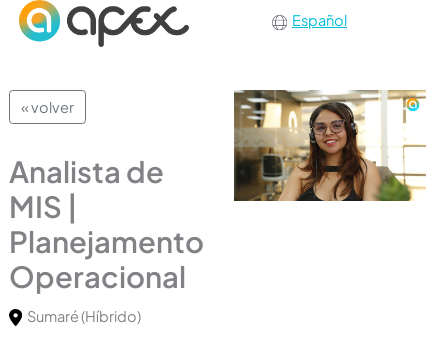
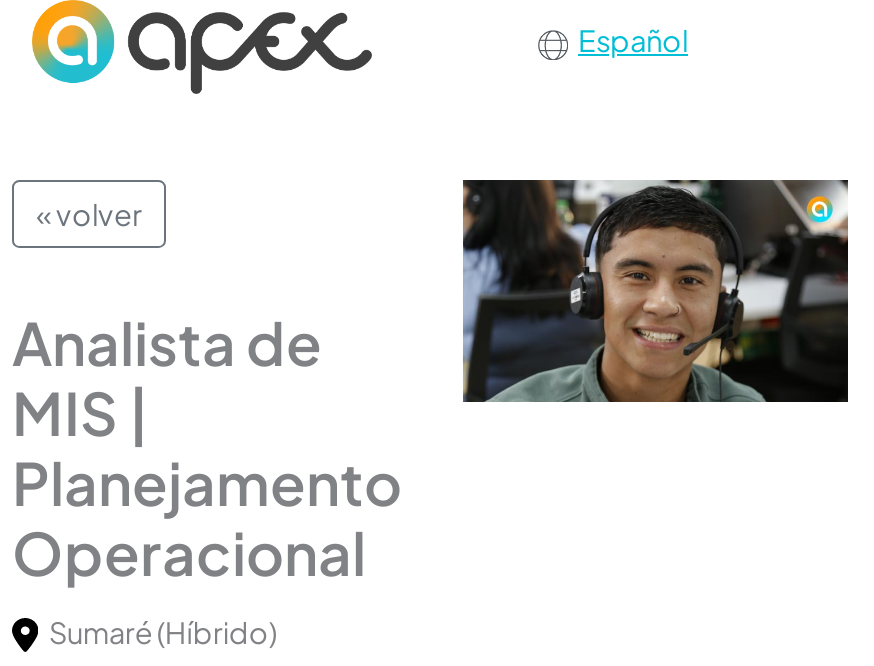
- [image]
+ [image]
